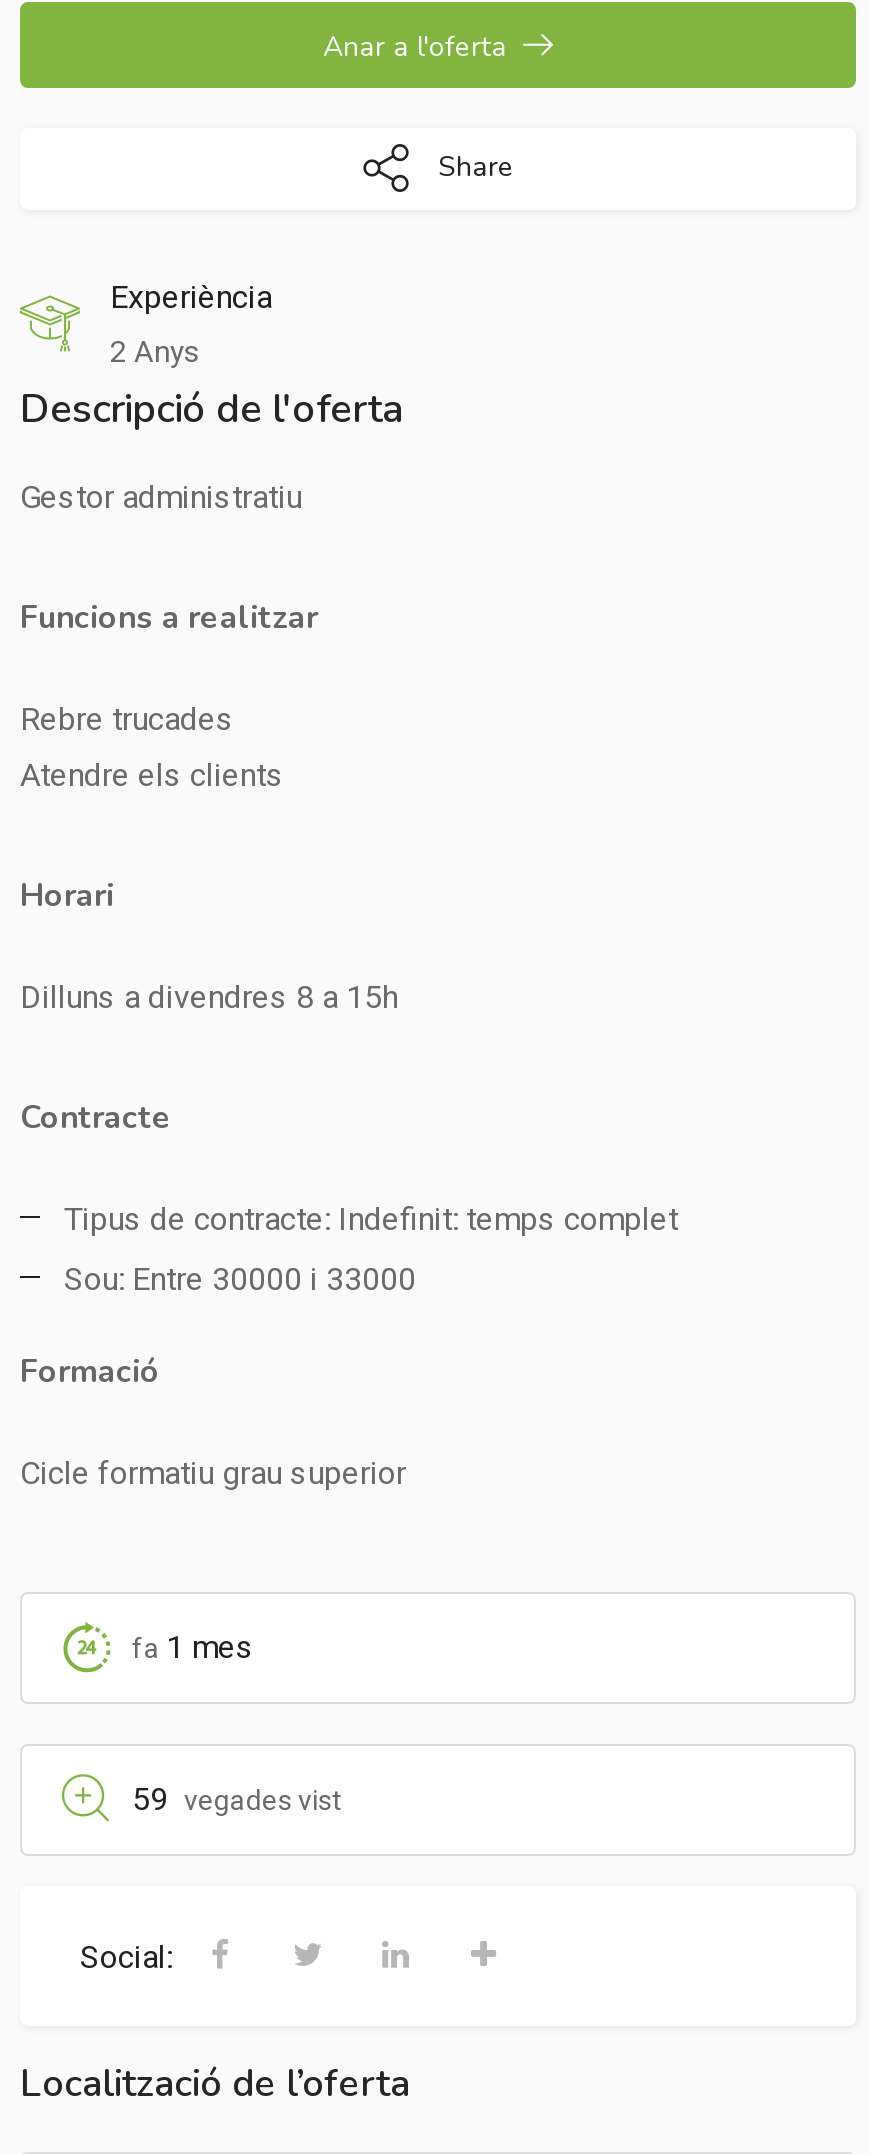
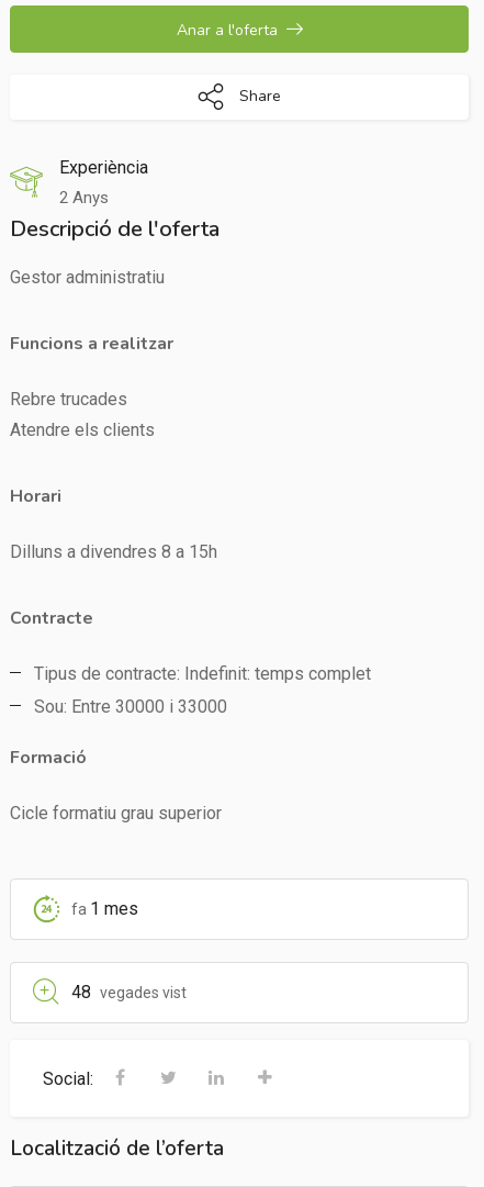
- 59 vegades vist
+ 48 vegades vist
